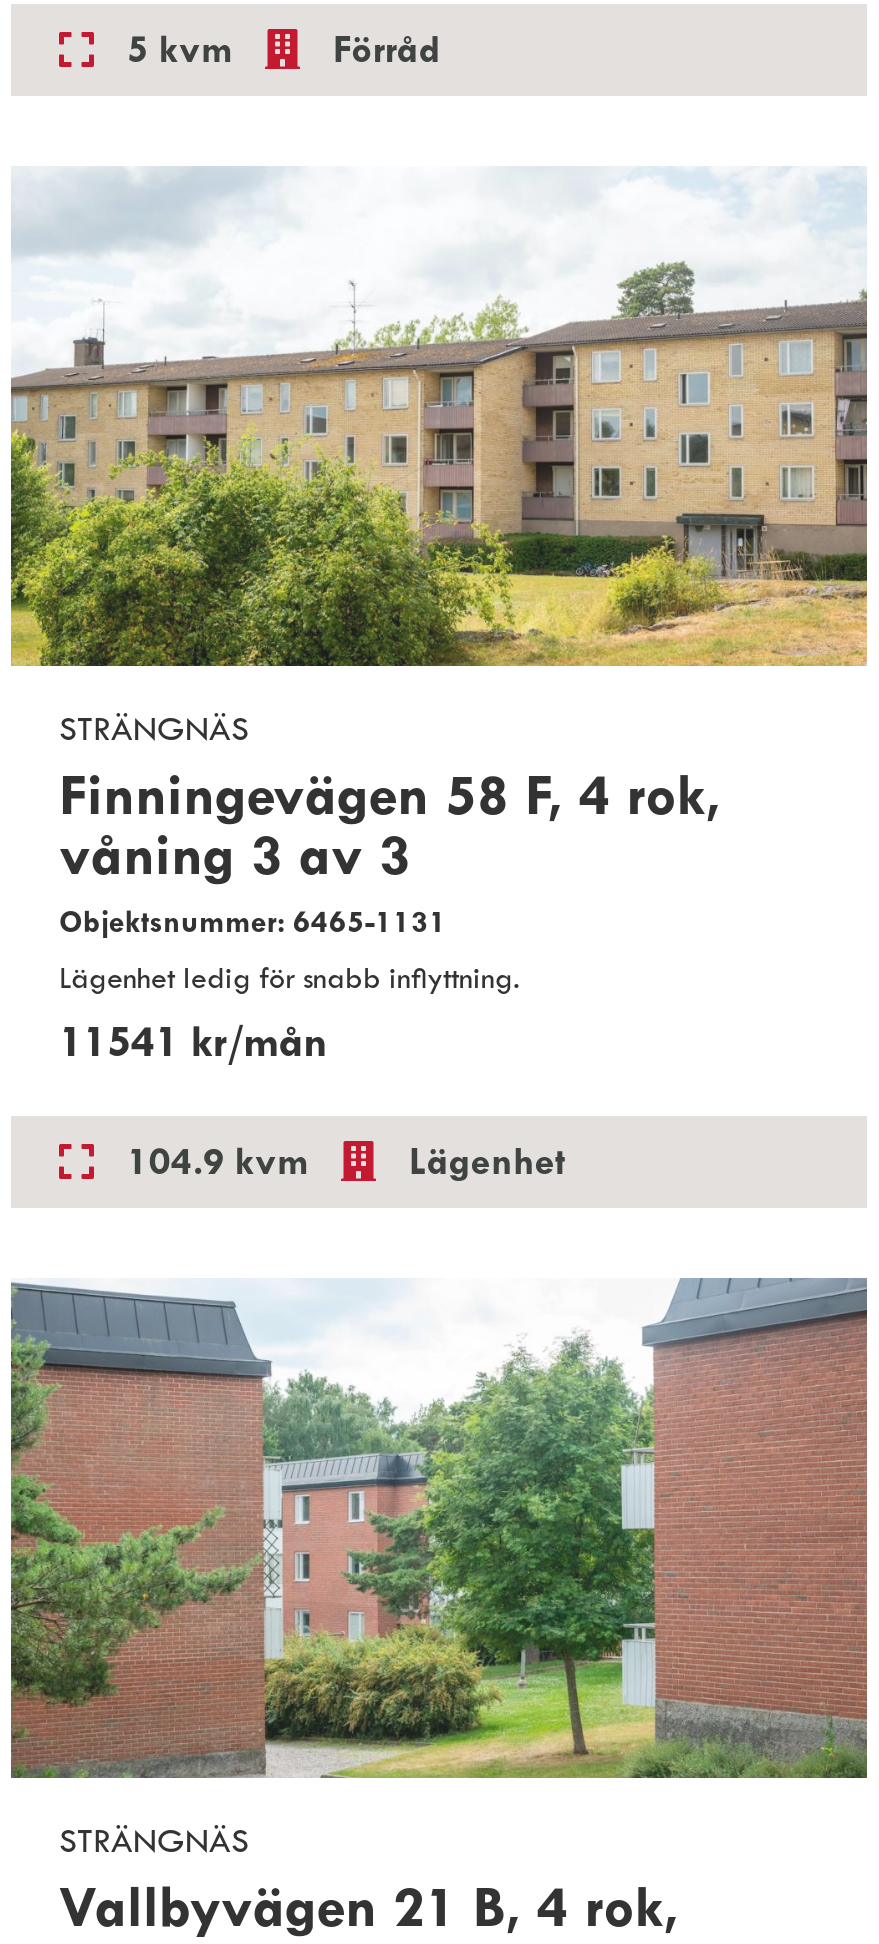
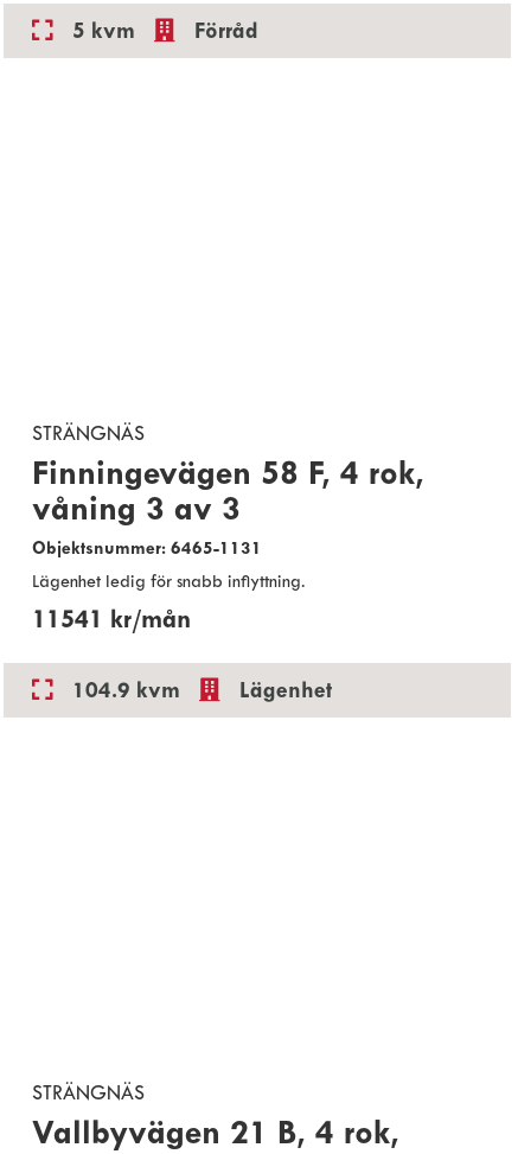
- [image]

- [image]
